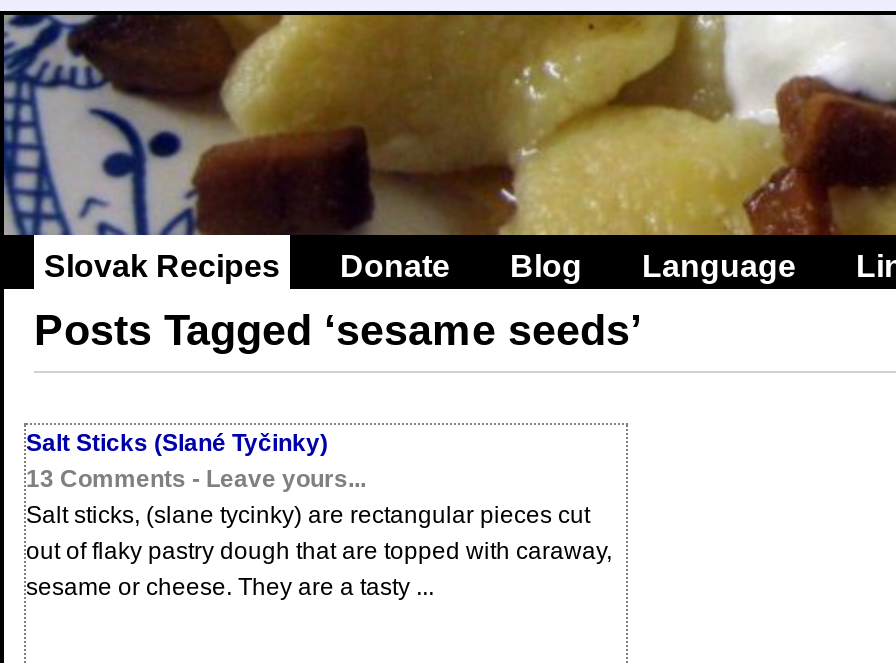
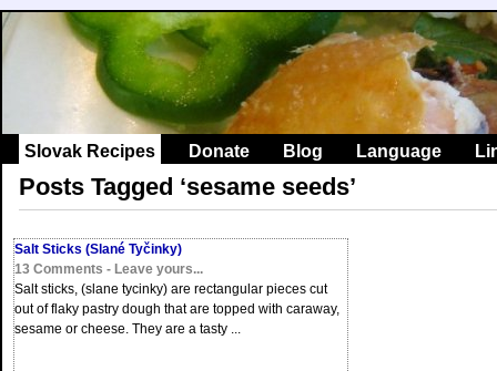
- [image]
+ [image]
